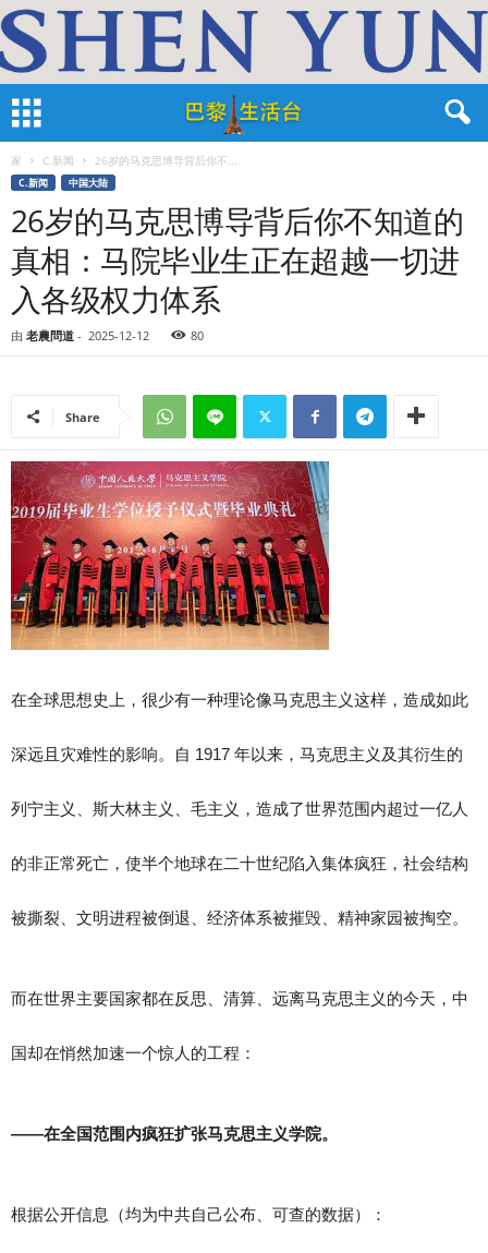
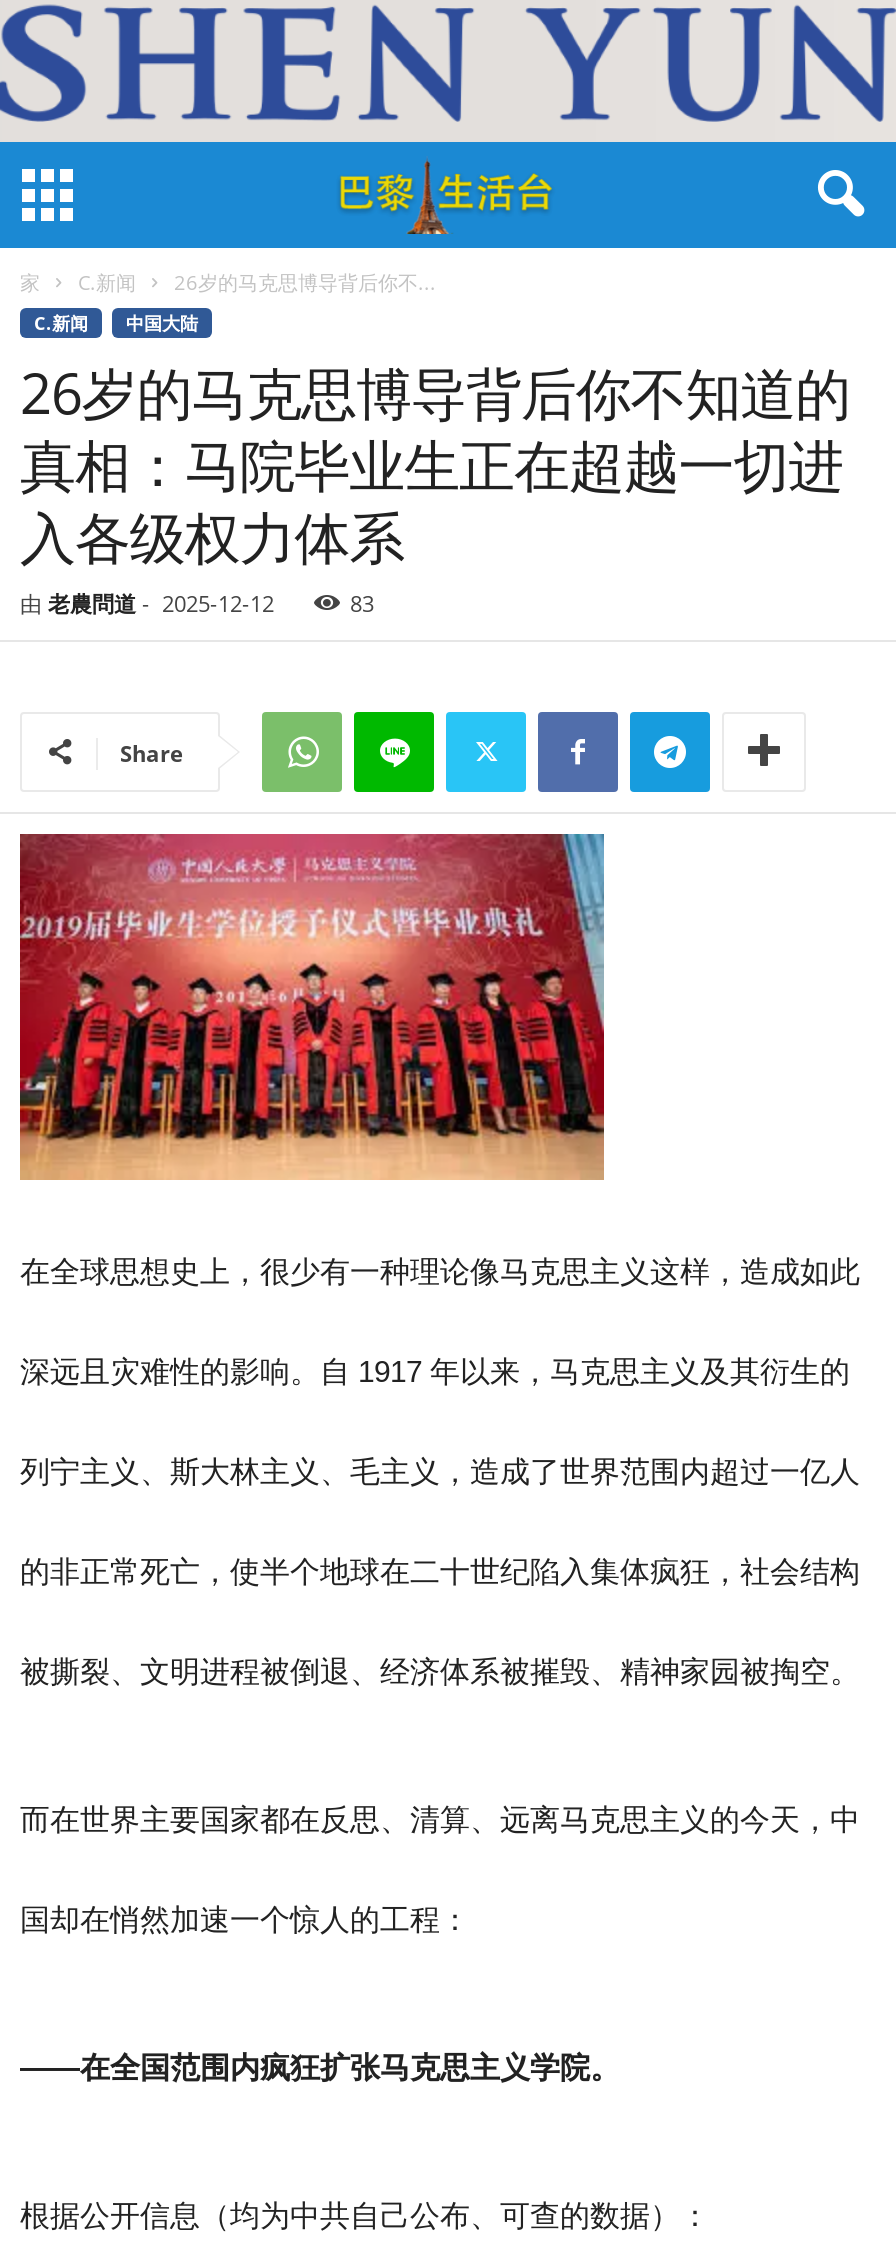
- 80
+ 83
